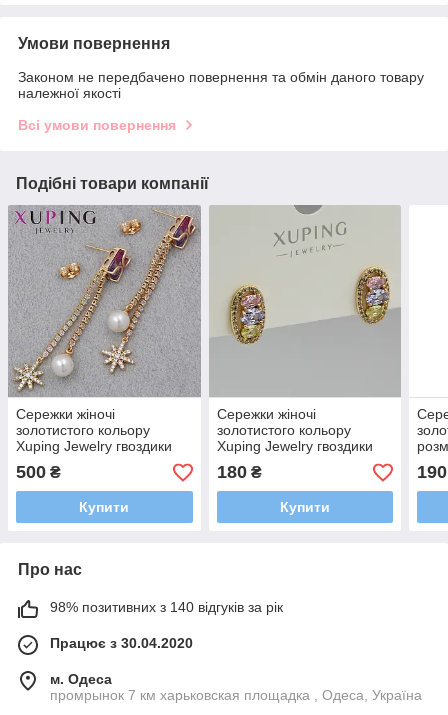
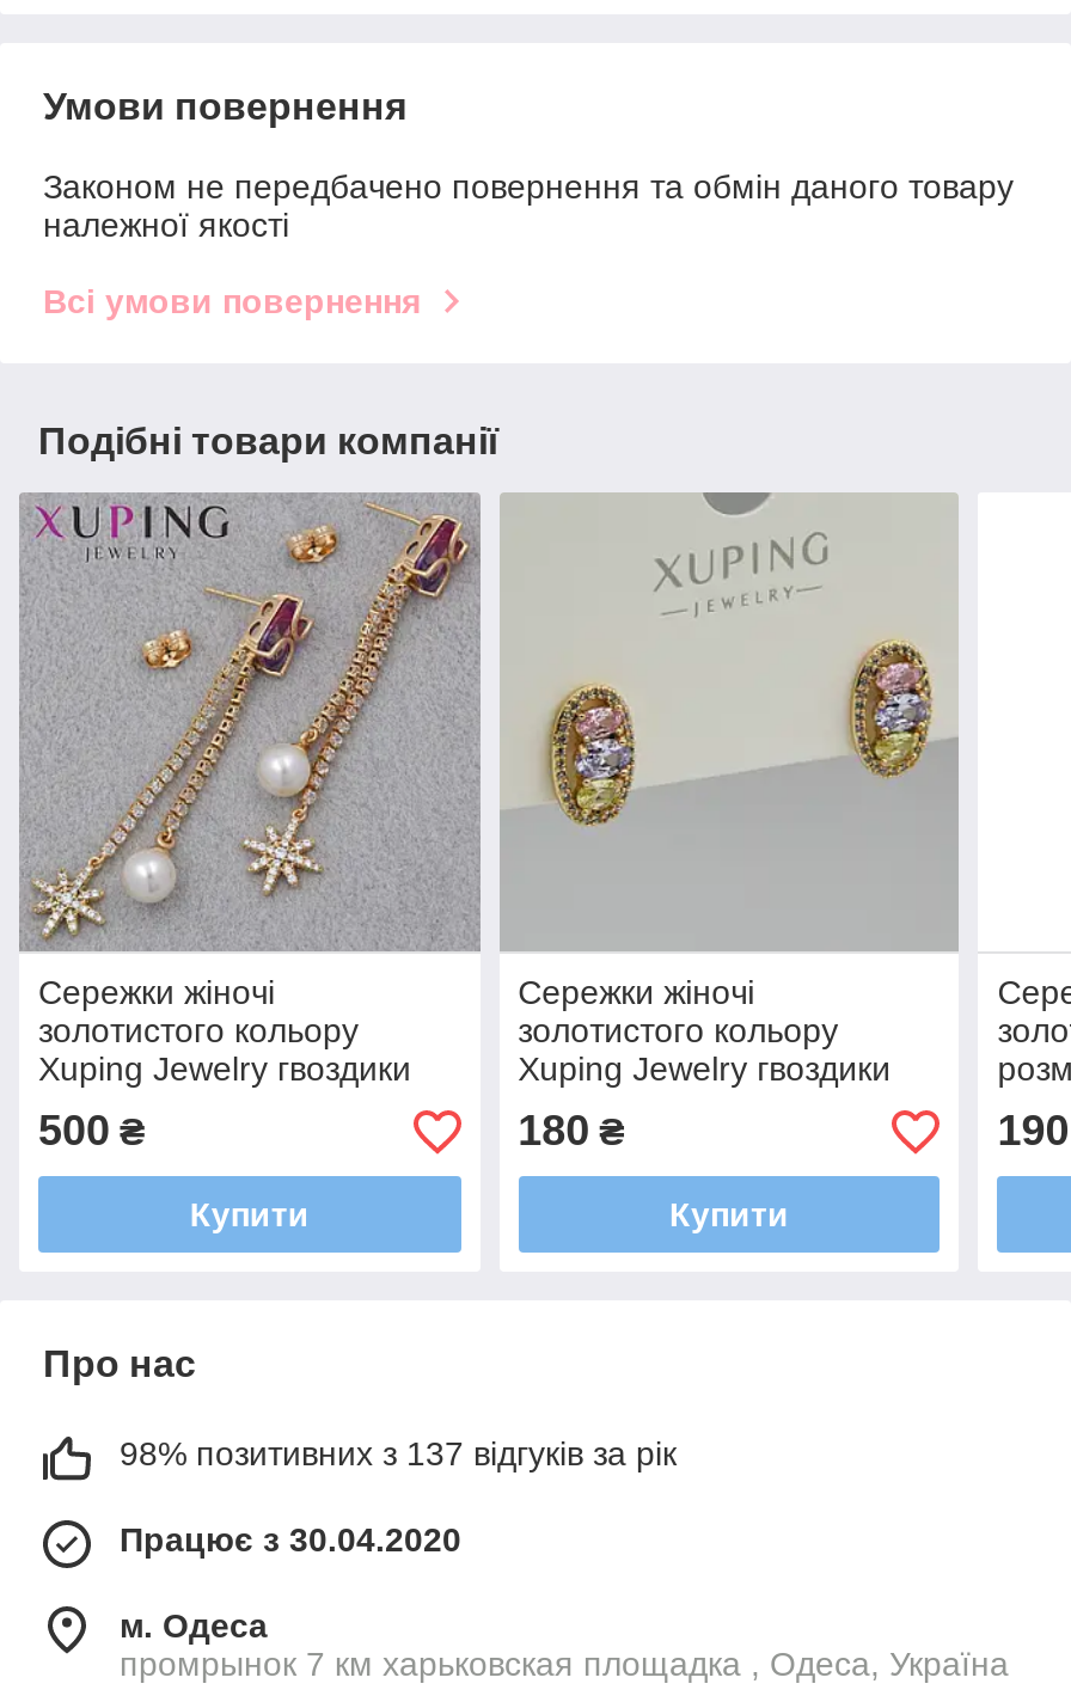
- 98% позитивних з 140 відгуків за рік
+ 98% позитивних з 137 відгуків за рік
